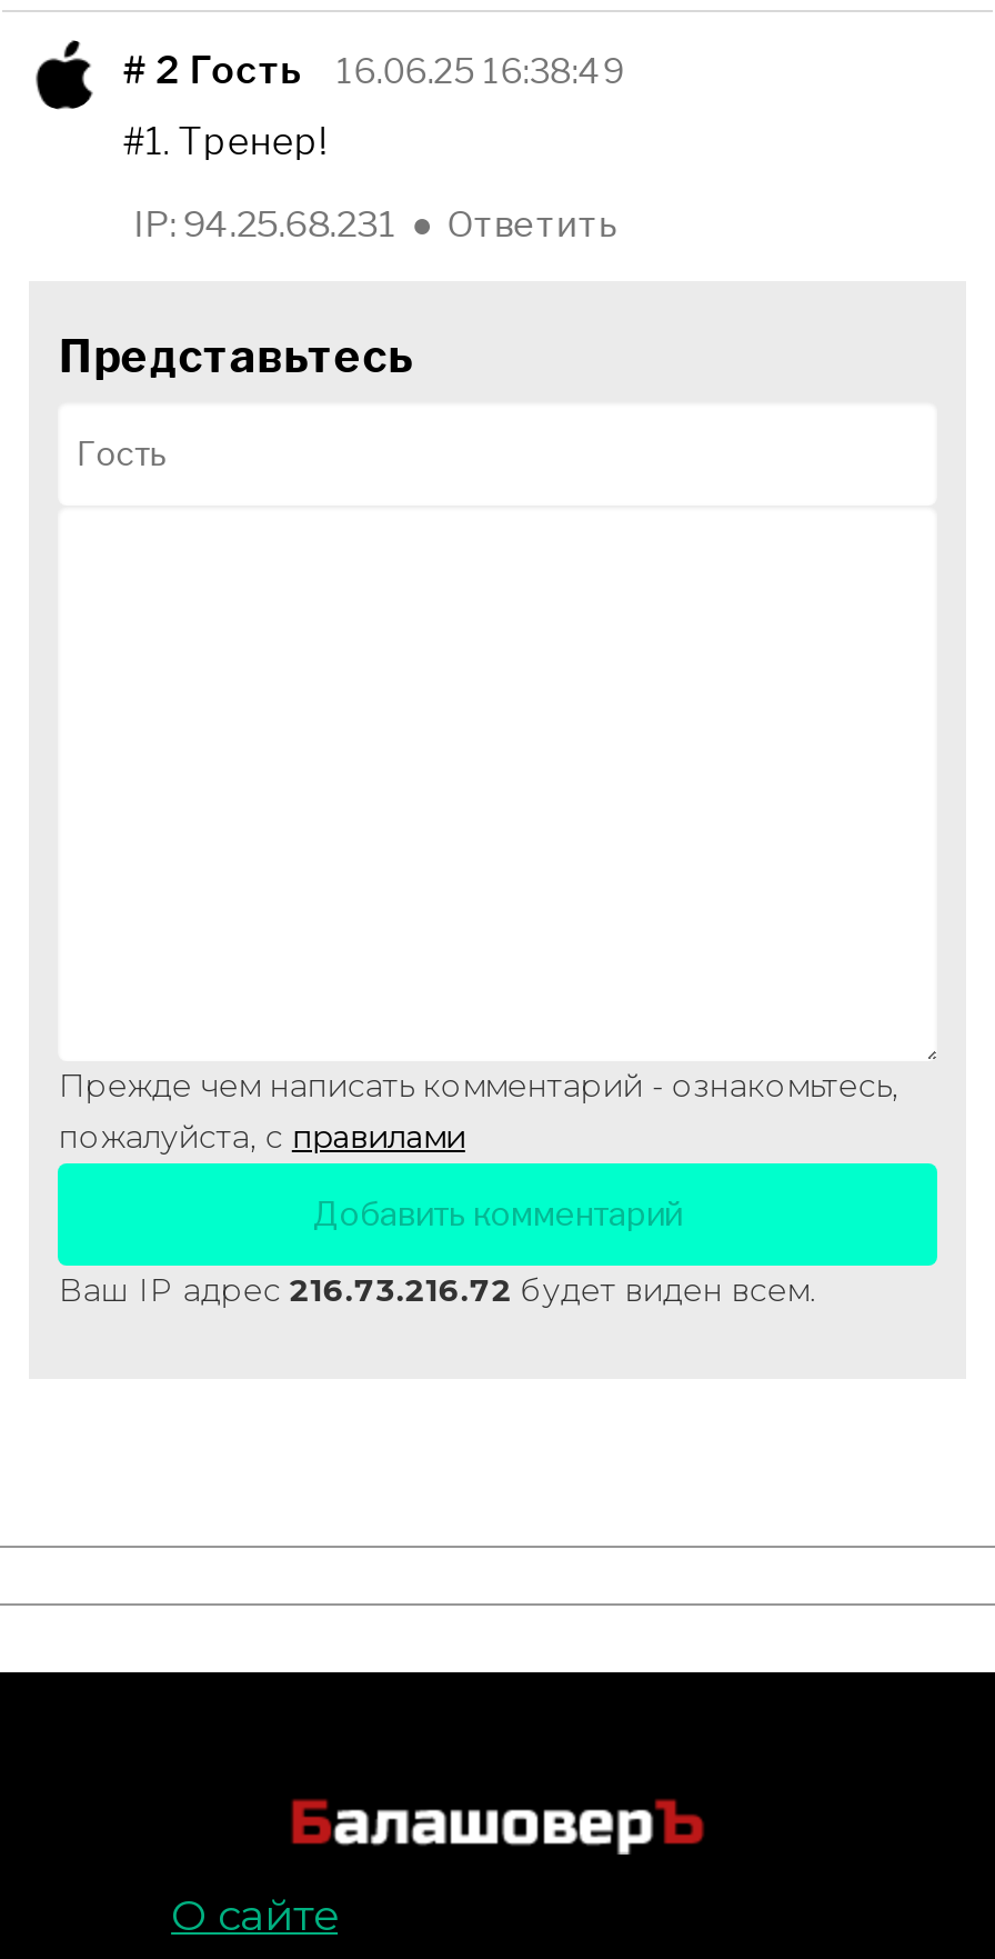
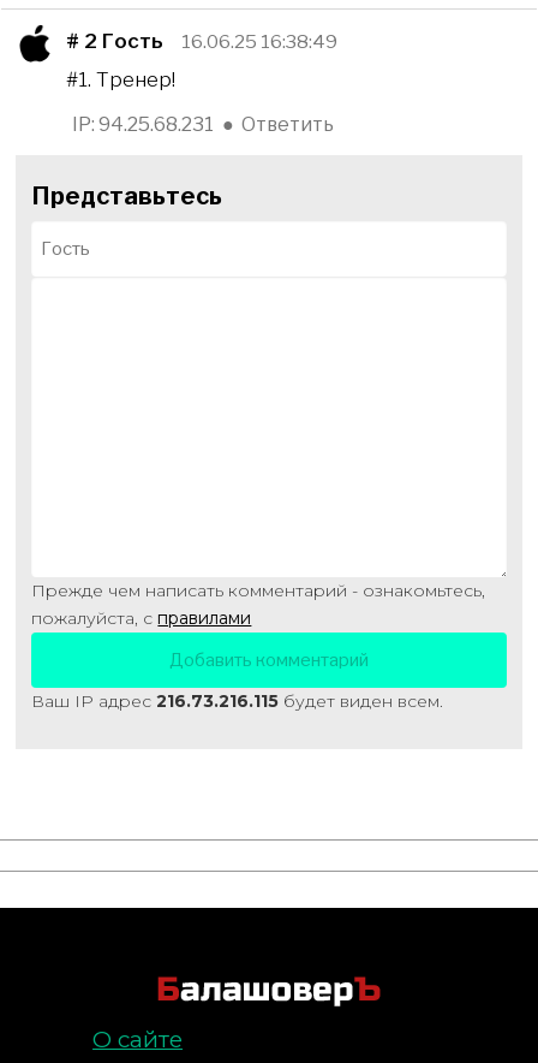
- Ваш IP адрес 216.73.216.72 будет виден всем.
+ Ваш IP адрес 216.73.216.115 будет виден всем.
